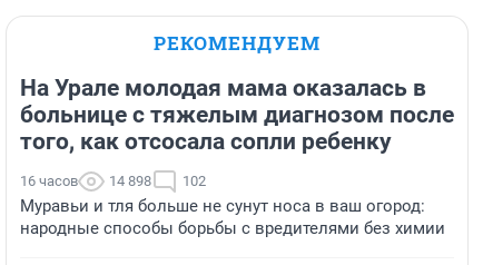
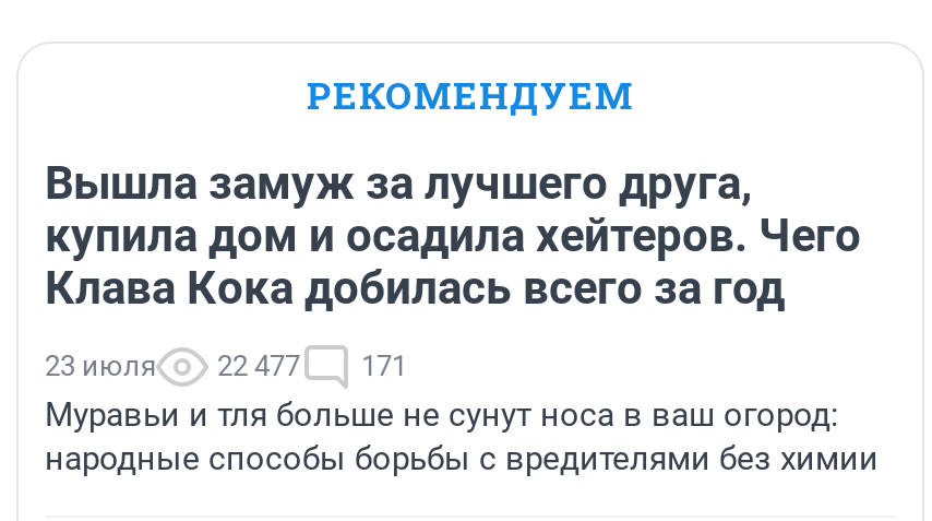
- На Урале молодая мама оказалась в
- больнице с тяжелым диагнозом после
- того, как отсосала сопли ребенку
+ Вышла замуж за лучшего друга,
+ купила дом и осадила хейтеров. Чего
+ Клава Кока добилась всего за год

- 16 часов
- 14 898
- 102
+ 23 июля
+ 22 477
+ 171
